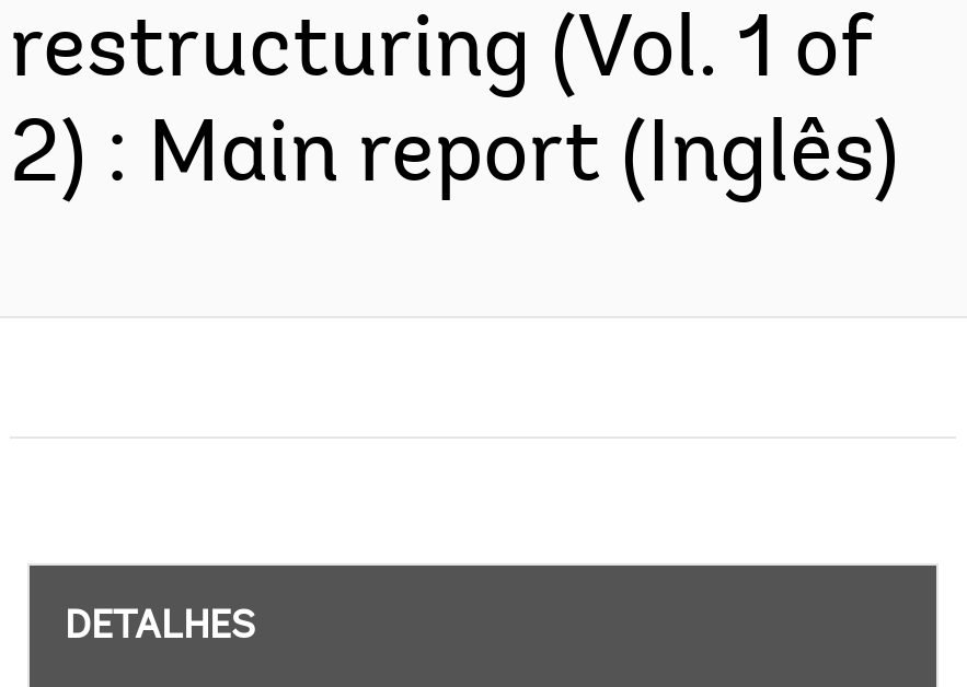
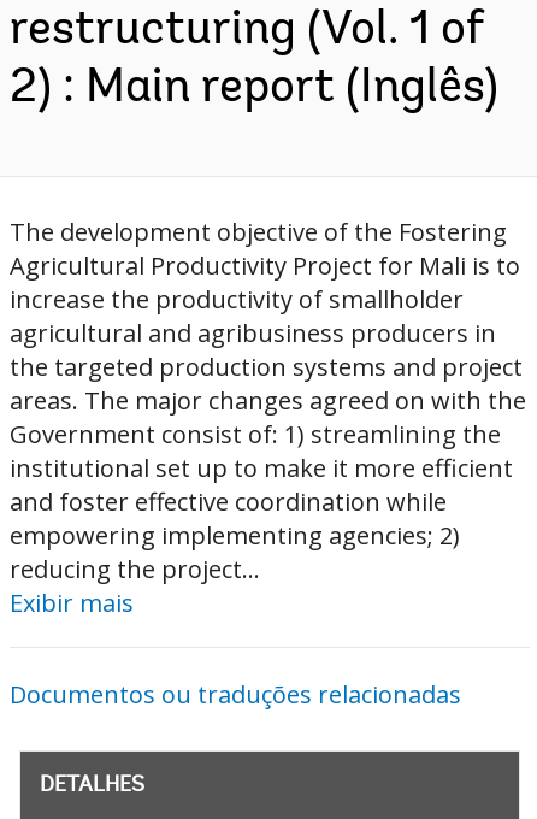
+ The development objective of the Fostering
+ Agricultural Productivity Project for Mali is to
+ increase the productivity of smallholder
+ agricultural and agribusiness producers in
+ the targeted production systems and project
+ areas. The major changes agreed on with the
+ Government consist of: 1) streamlining the
+ institutional set up to make it more efficient
+ and foster effective coordination while
+ empowering implementing agencies; 2)
+ reducing the project...
+ Exibir mais
+ Documentos ou traduções relacionadas
